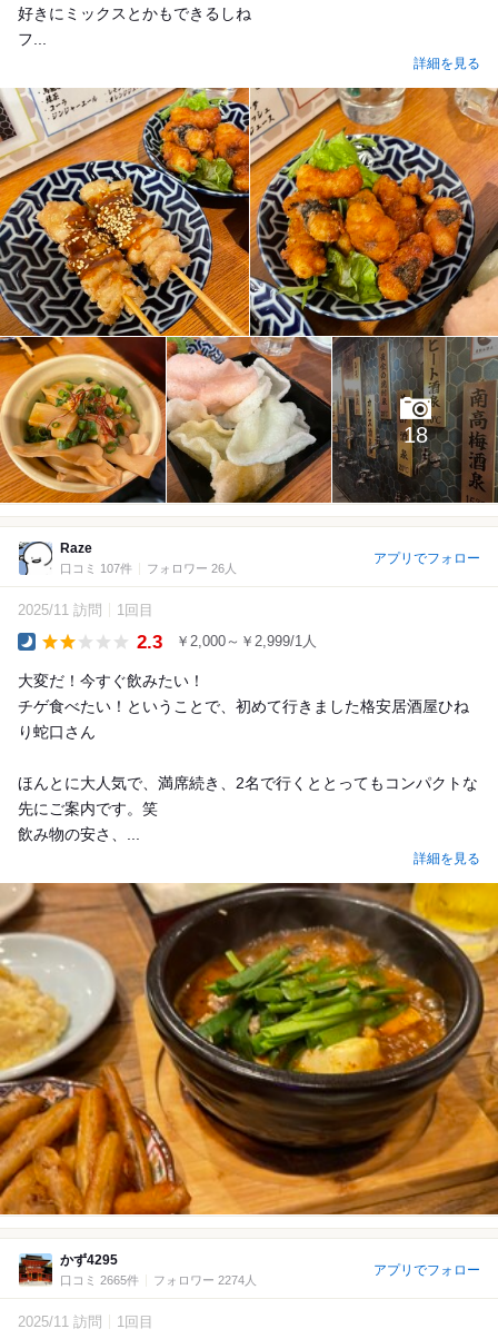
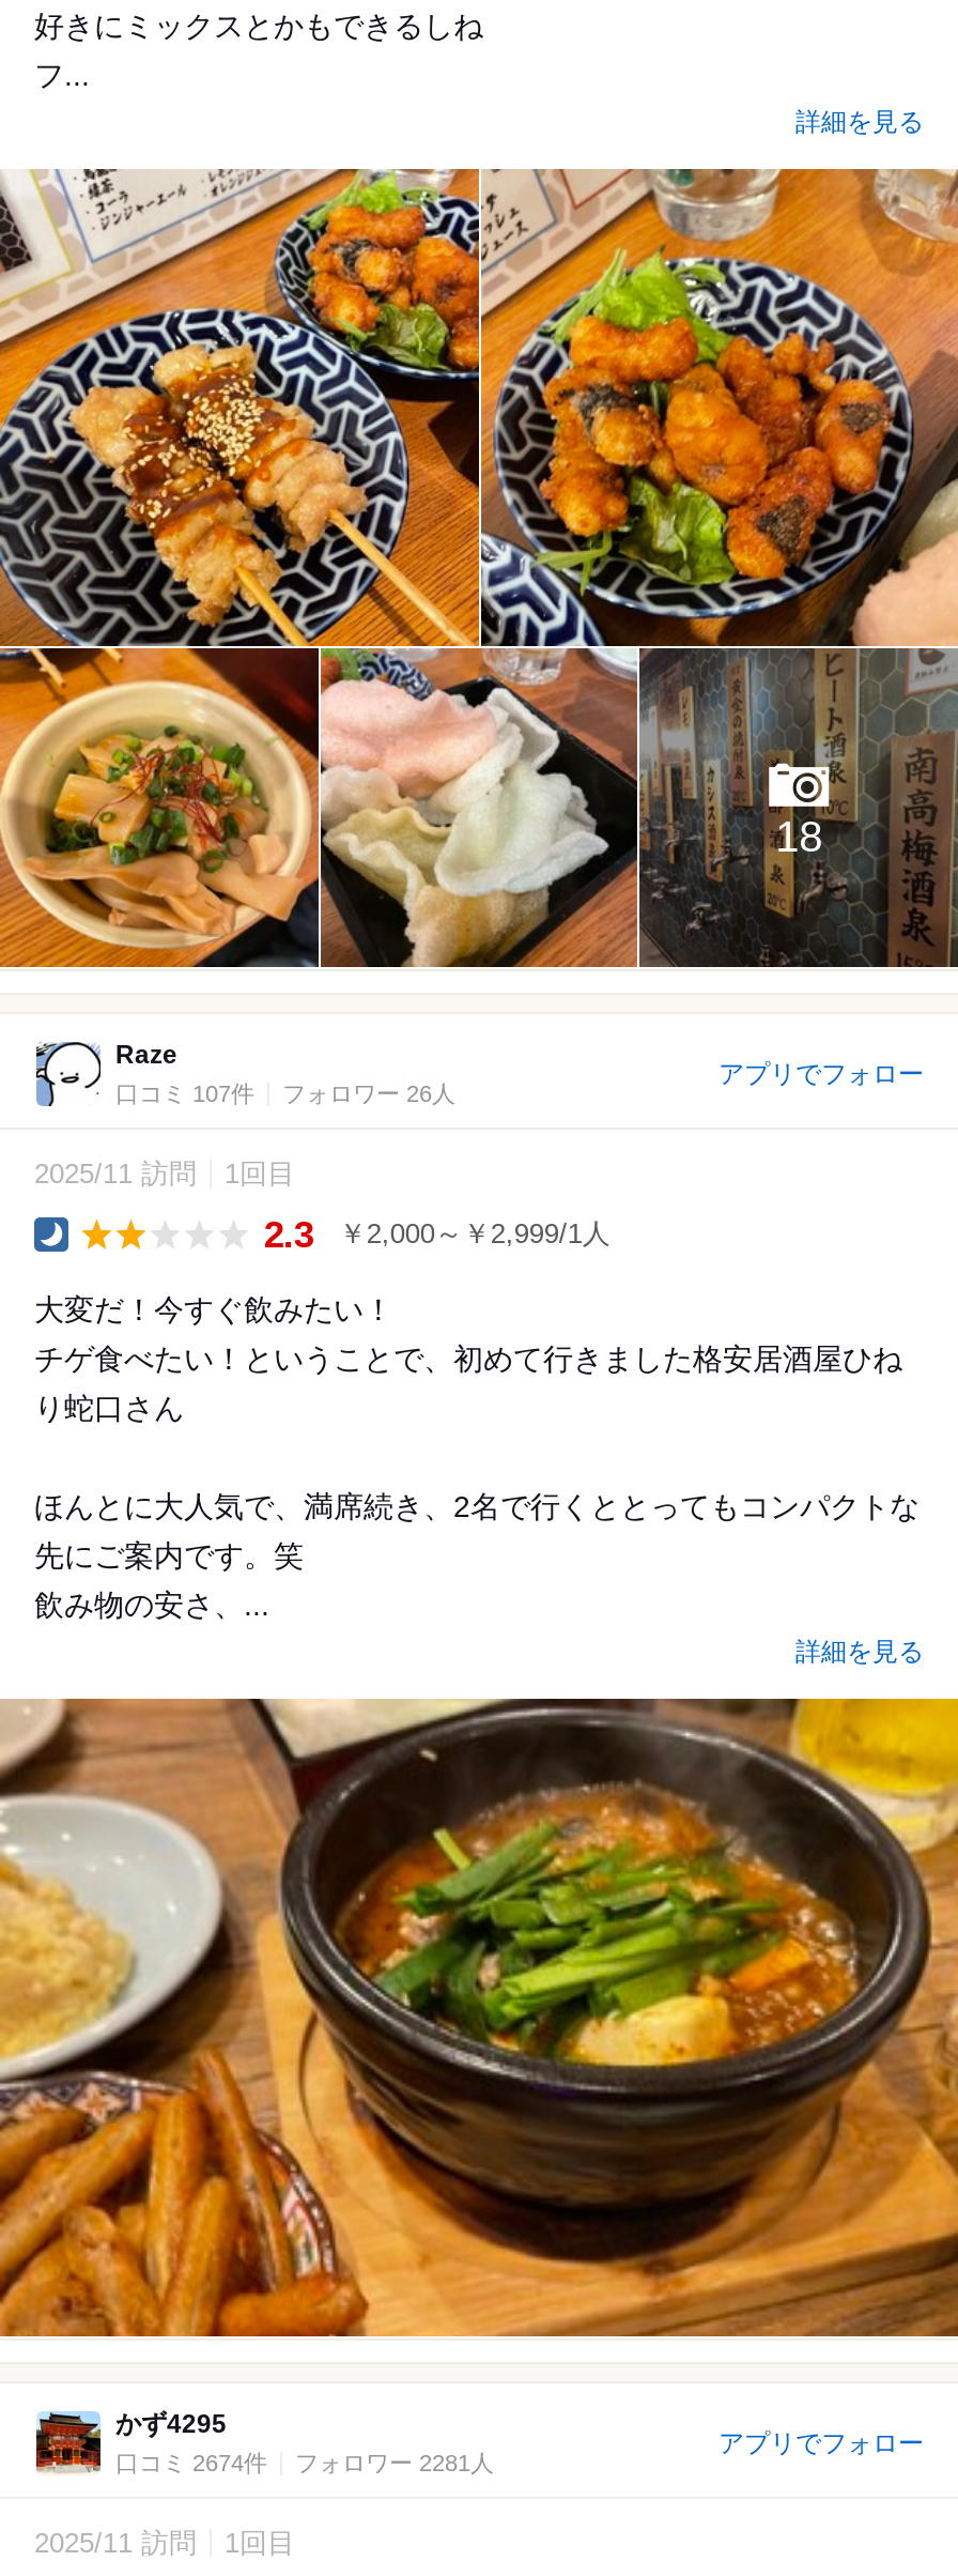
- 口コミ 2665件
+ 口コミ 2674件

- フォロワー 2274人
+ フォロワー 2281人
